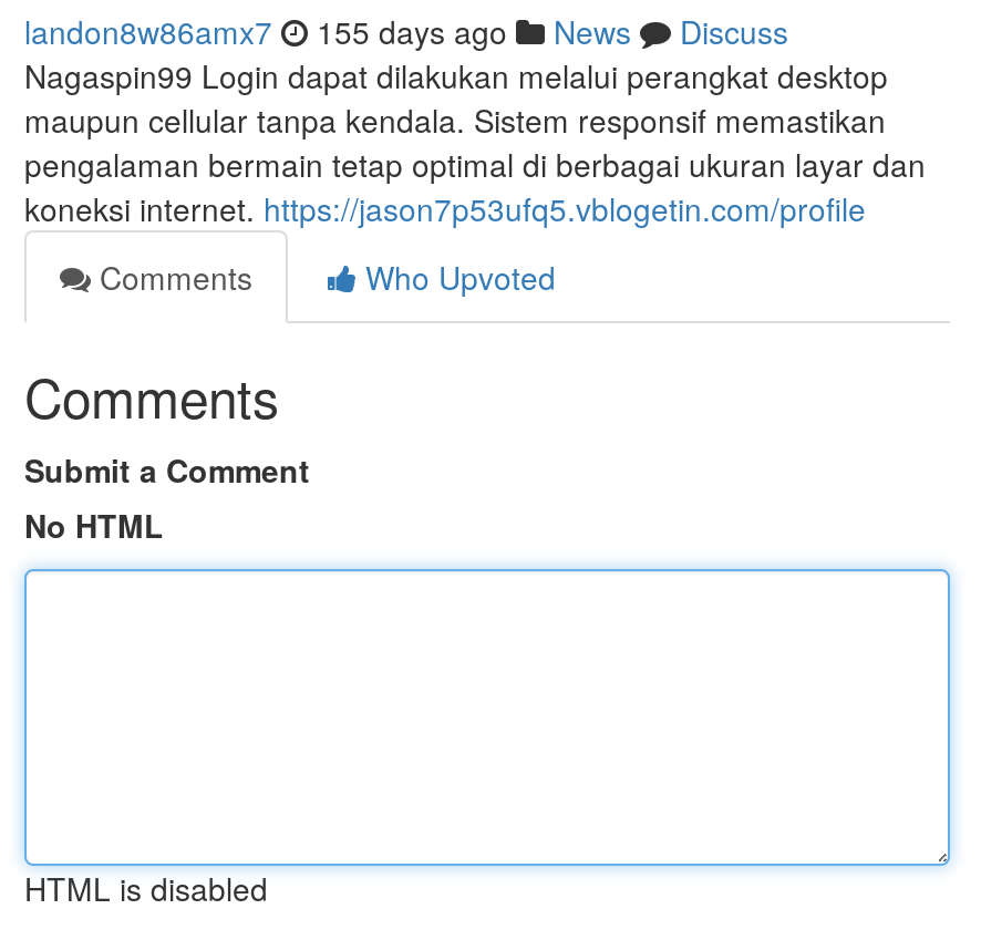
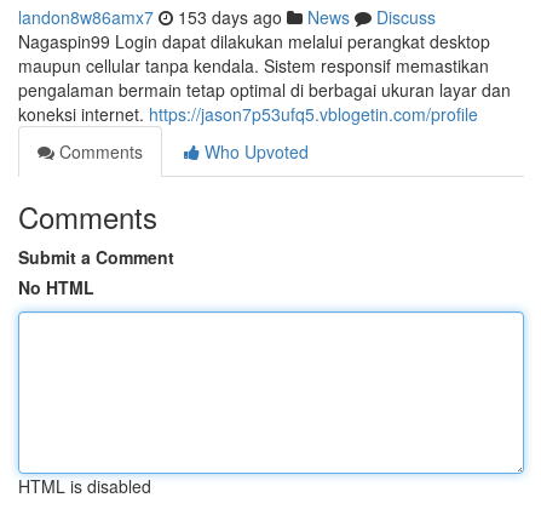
- landon8w86amx7 155 days ago News Discuss
+ landon8w86amx7 153 days ago News Discuss
